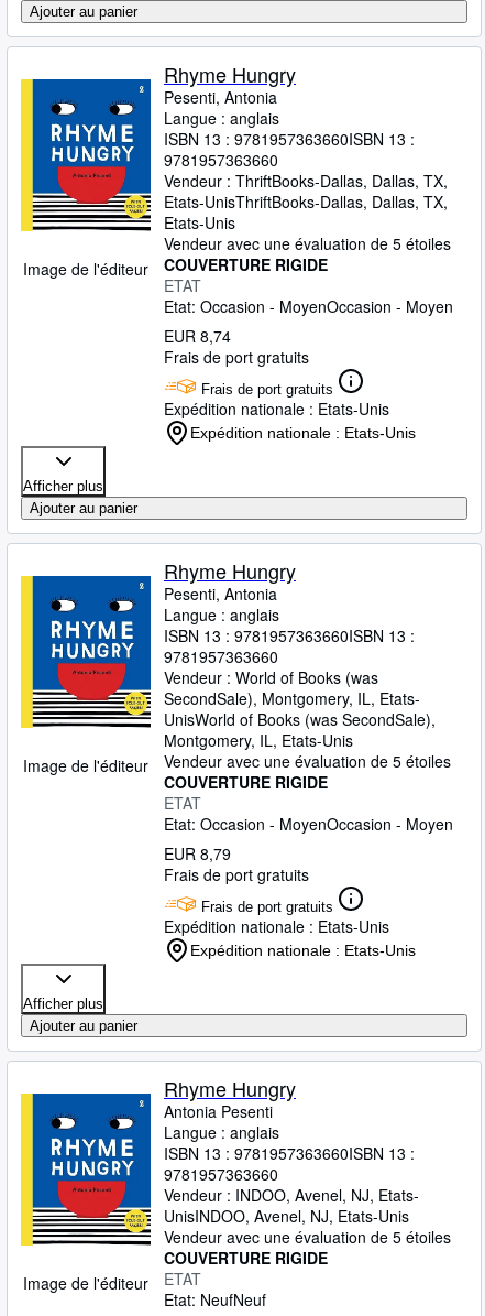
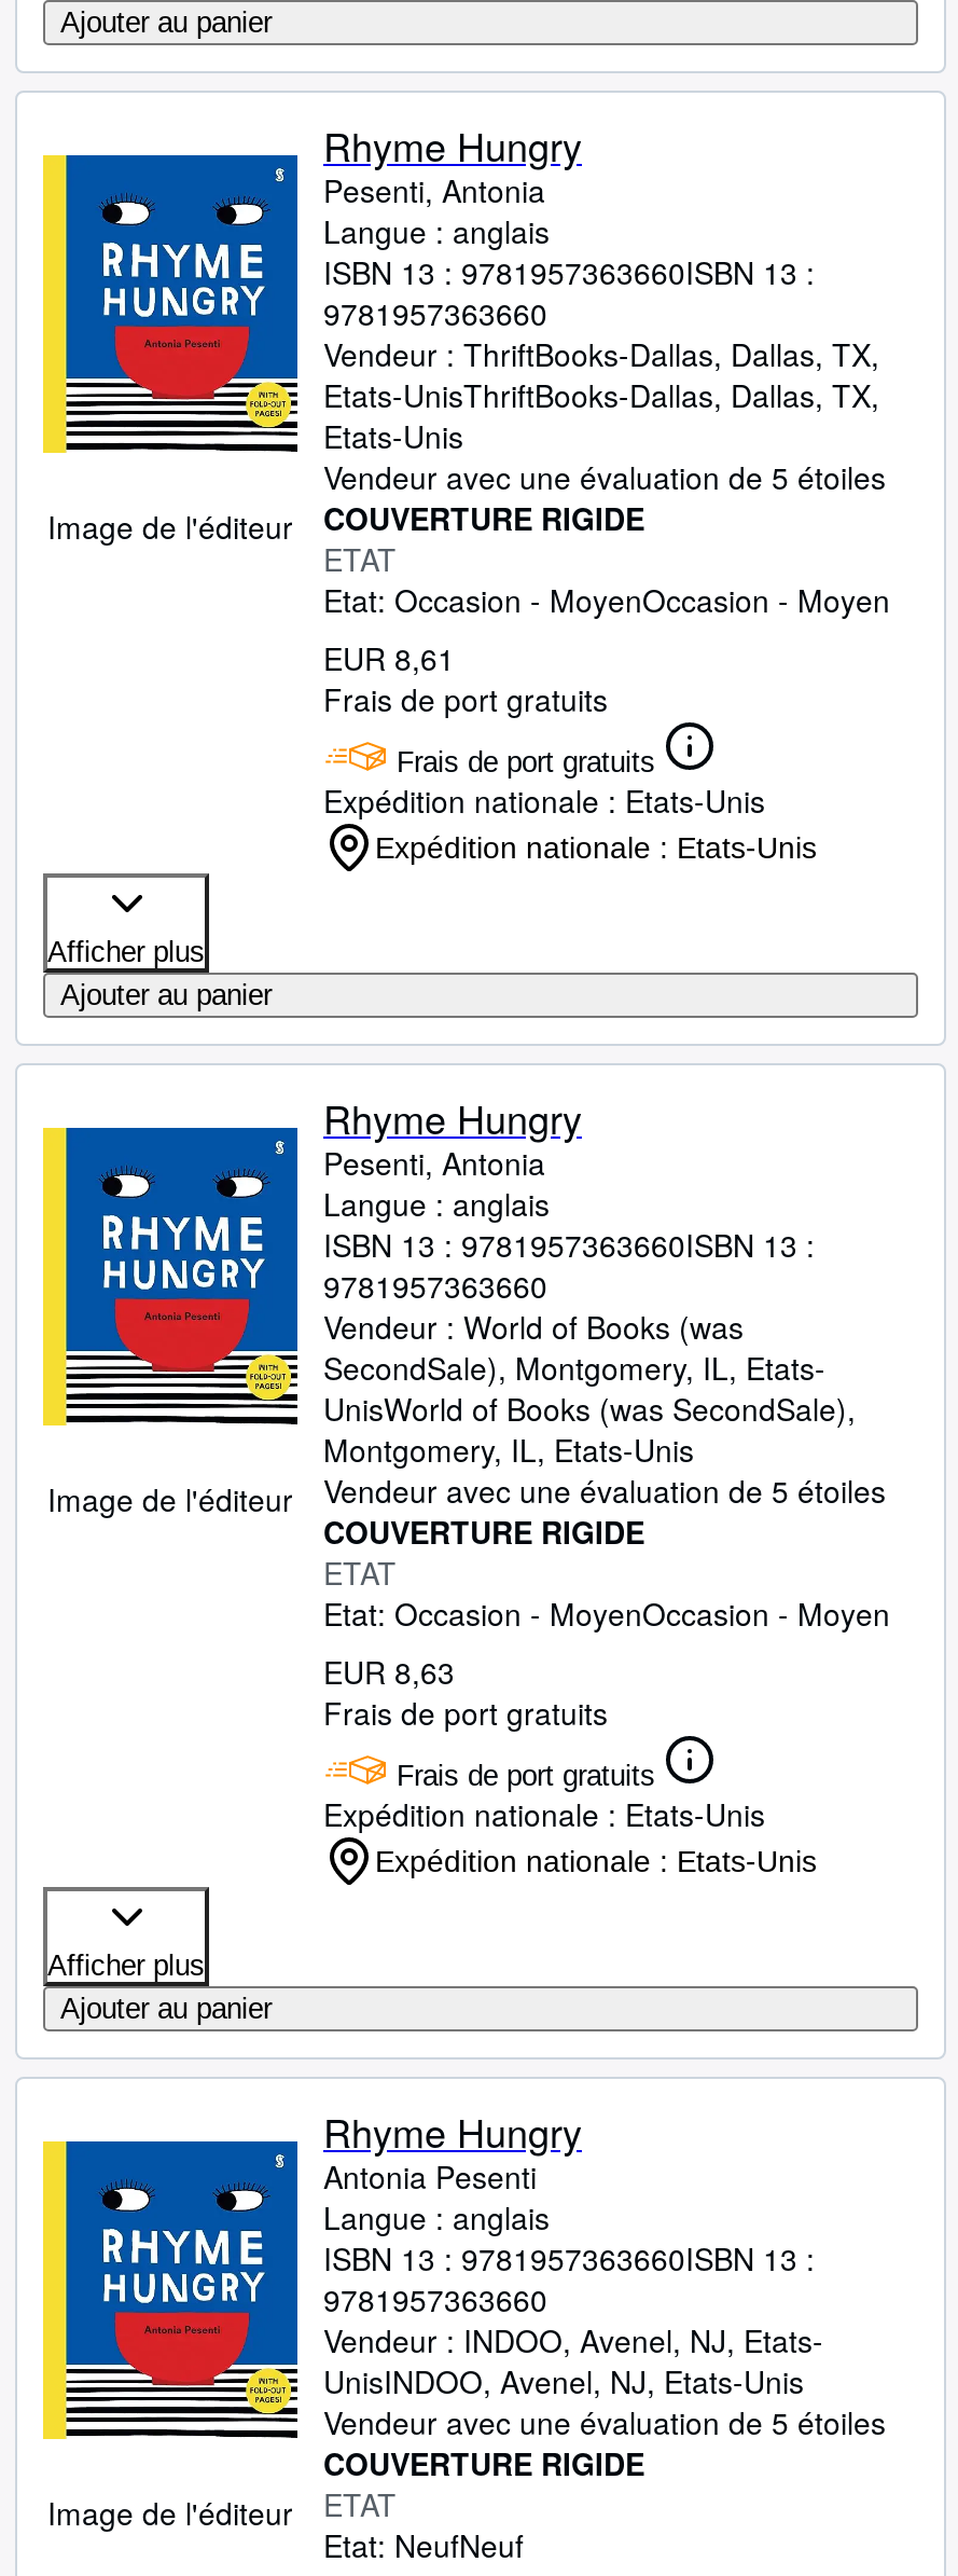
- EUR 8,74
+ EUR 8,61

- EUR 8,79
+ EUR 8,63
